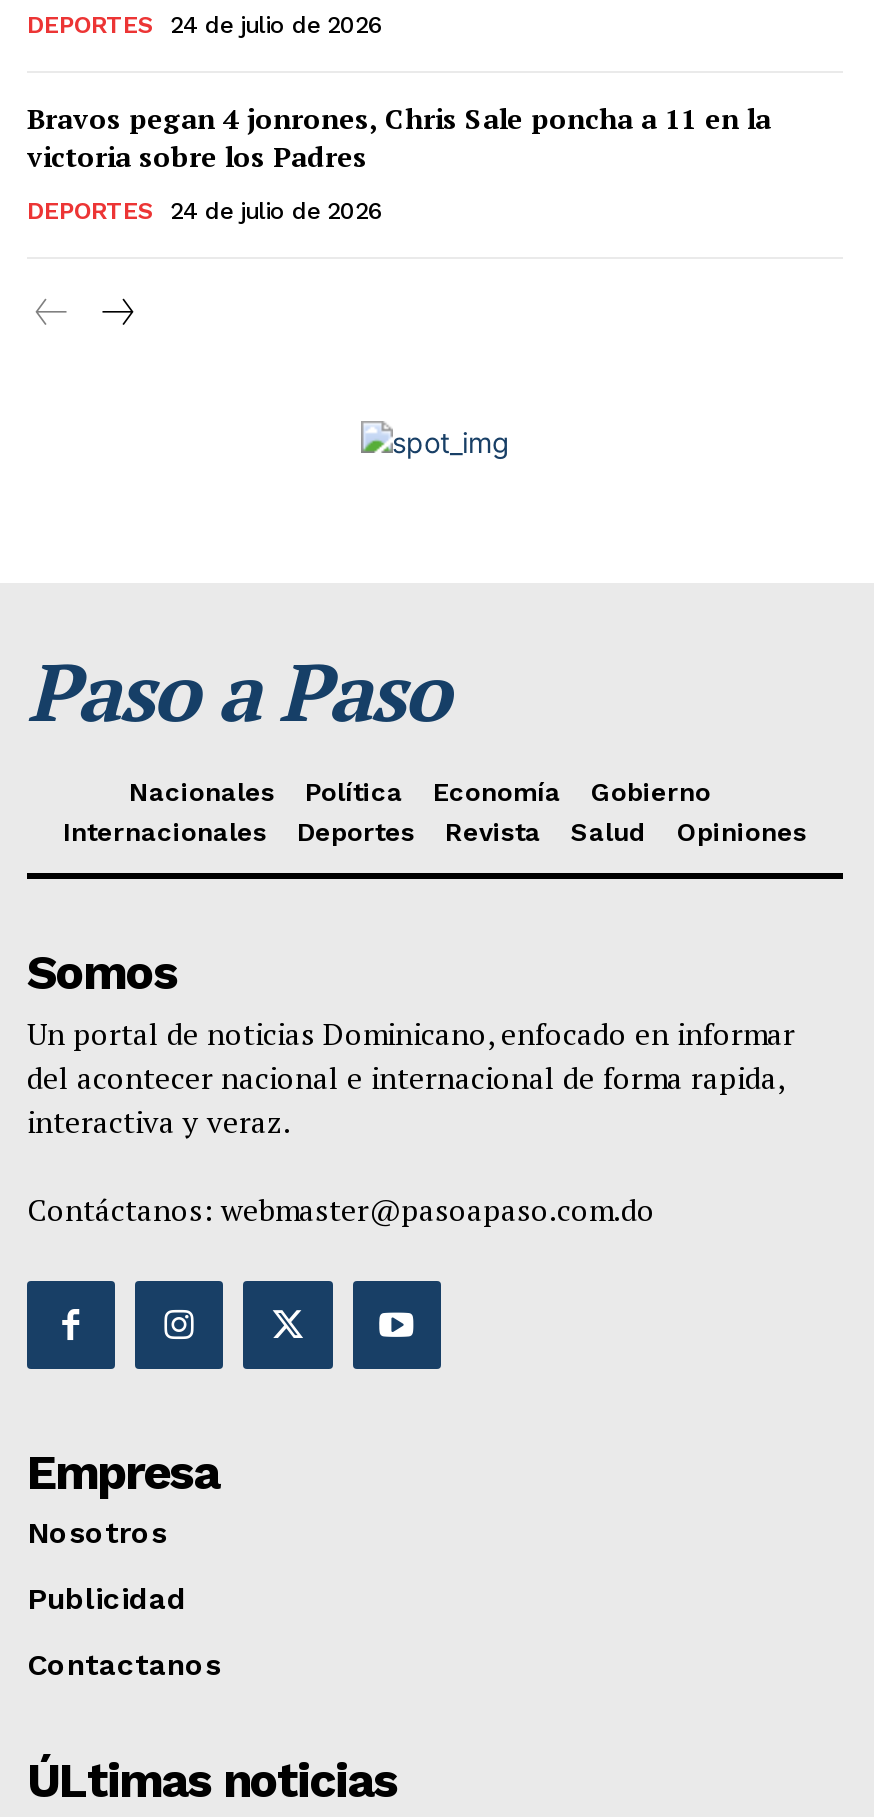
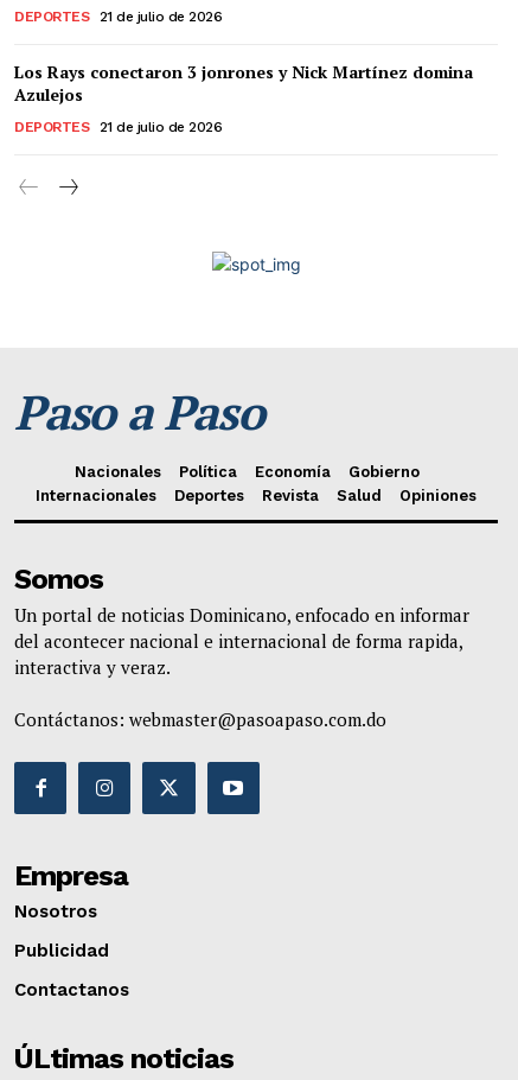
- DEPORTES 24 de julio de 2026
+ DEPORTES 21 de julio de 2026

- Bravos pegan 4 jonrones, Chris Sale poncha a 11 en la
- victoria sobre los Padres
+ Los Rays conectaron 3 jonrones y Nick Martínez domina
+ Azulejos

- DEPORTES 24 de julio de 2026
+ DEPORTES 21 de julio de 2026
